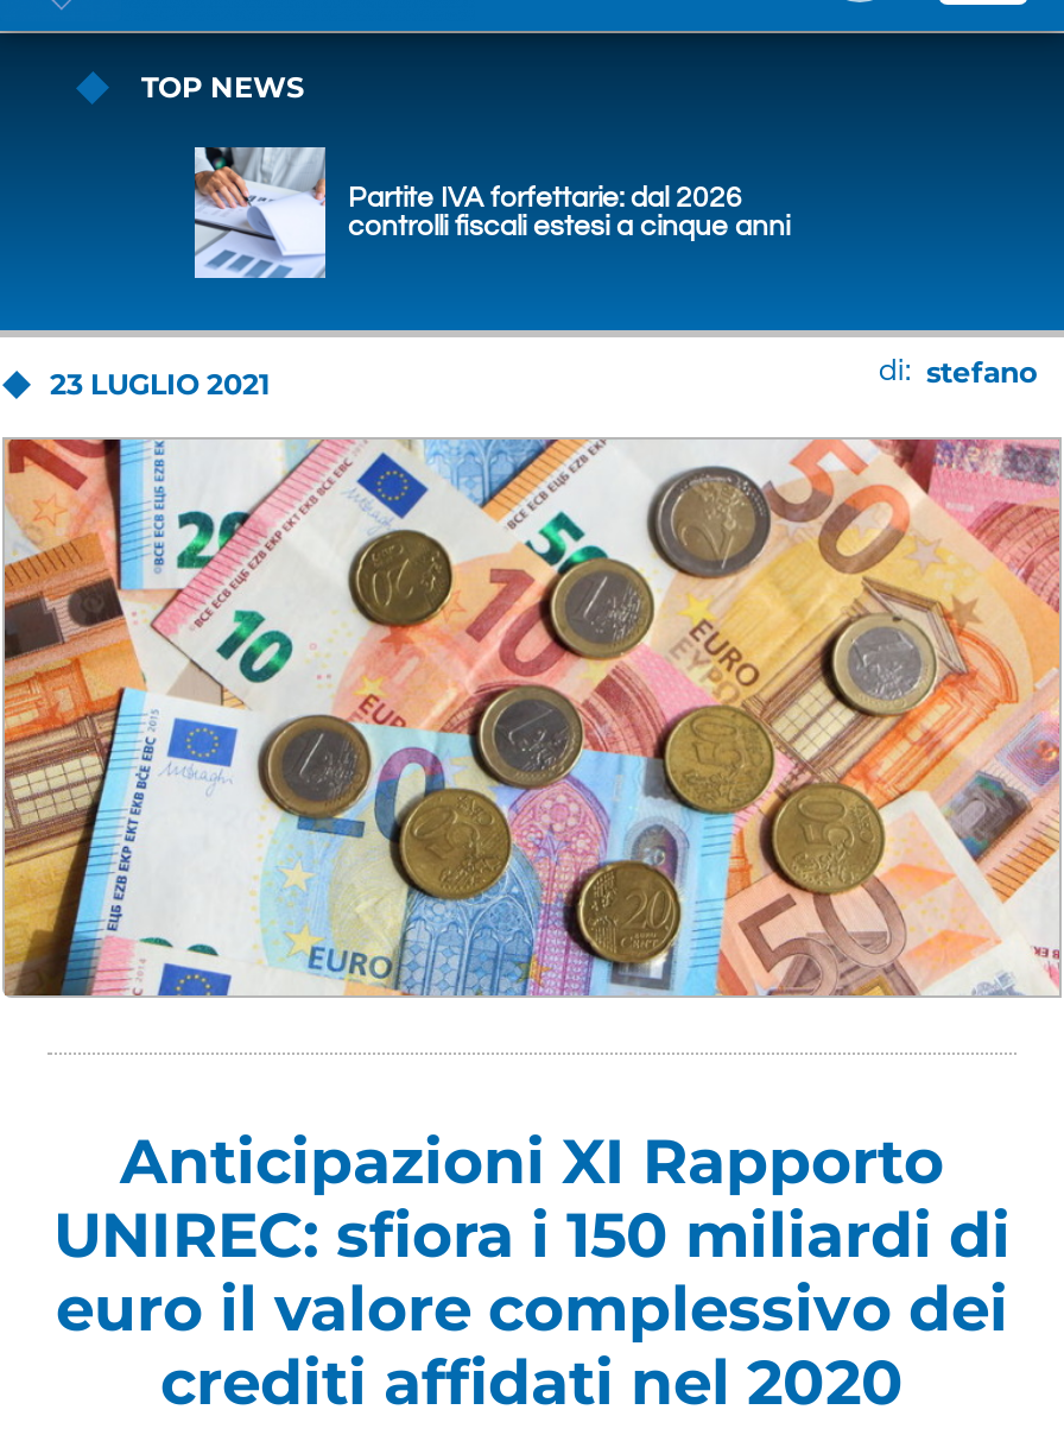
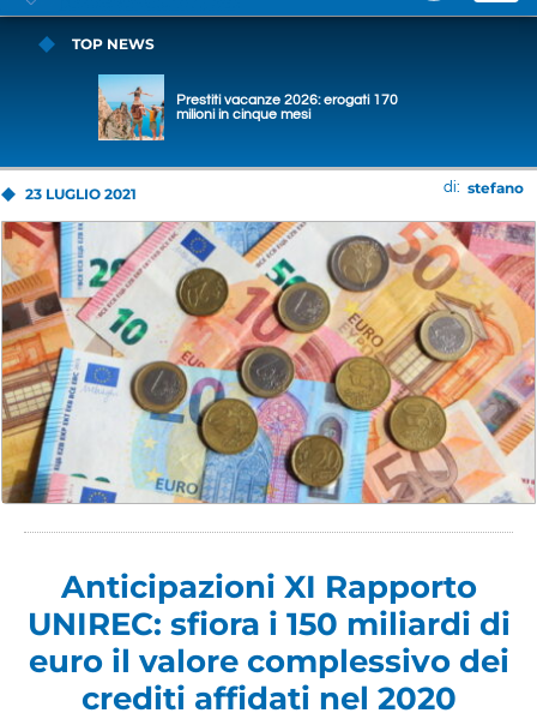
- [image]
- Partite IVA forfettarie: dal 2026
- controlli fiscali estesi a cinque anni
+ [image]
+ Prestiti vacanze 2026: erogati 170
+ milioni in cinque mesi
